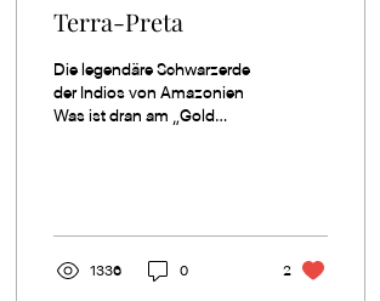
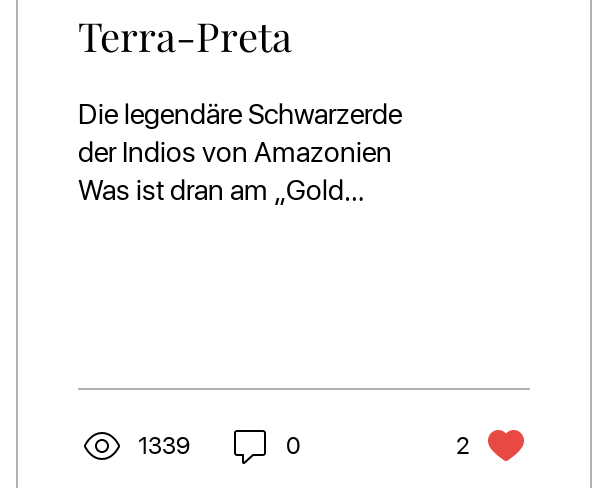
- 1336
+ 1339
